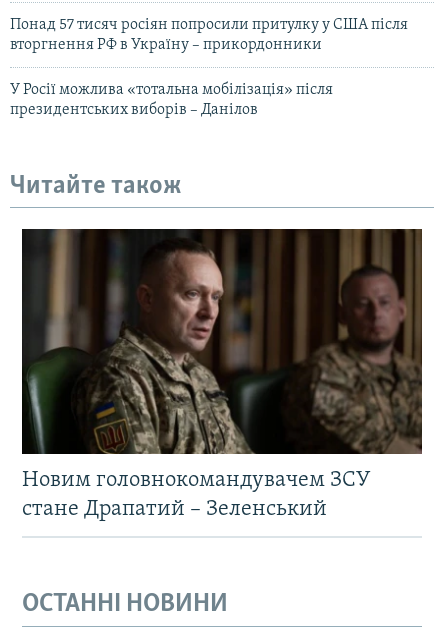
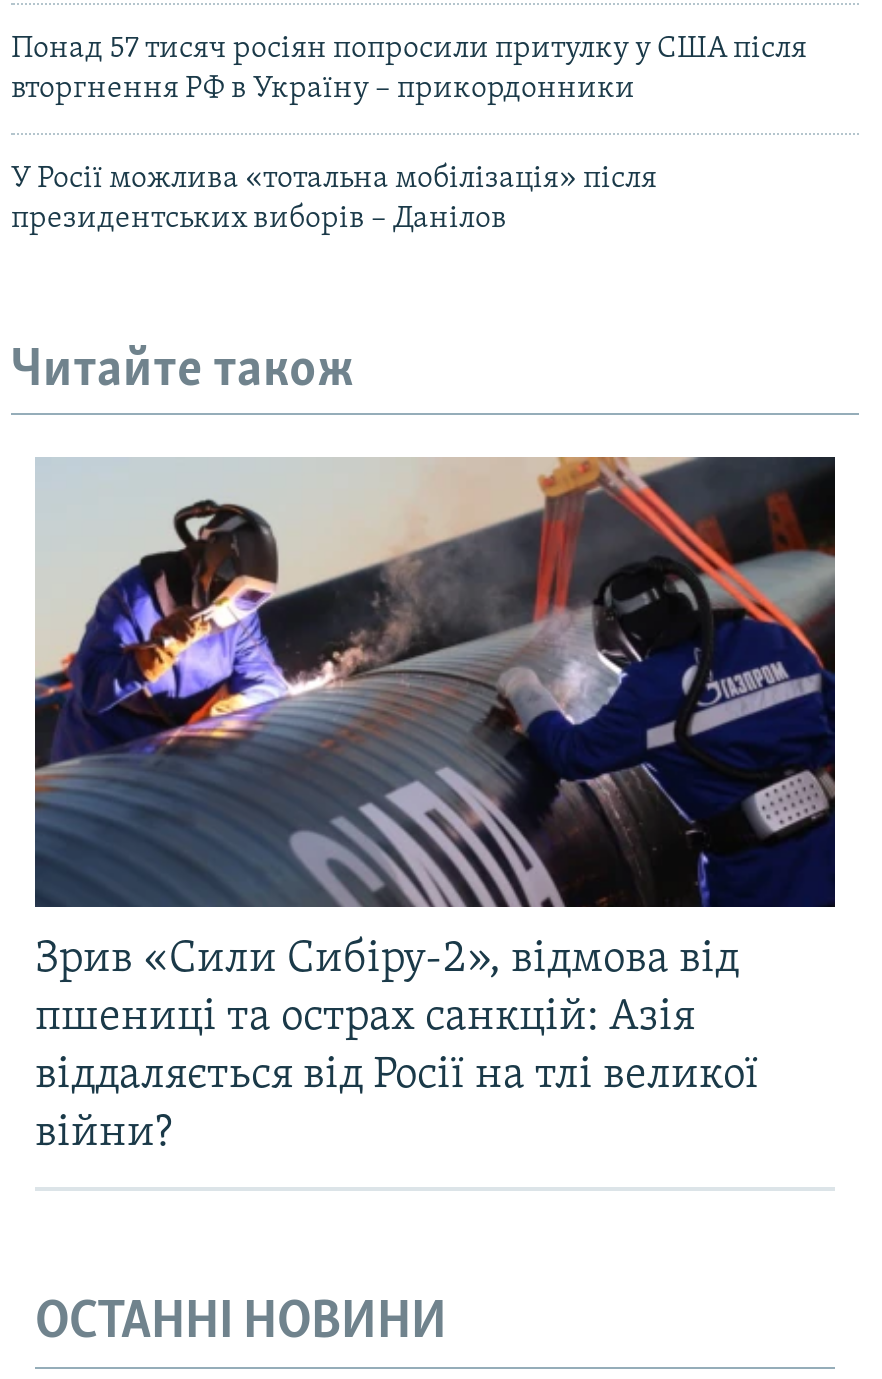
- [image]
- Новим головнокомандувачем ЗСУ
- стане Драпатий – Зеленський
+ [image]
+ Зрив «Сили Сибіру-2», відмова від
+ пшениці та острах санкцій: Азія
+ віддаляється від Росії на тлі великої
+ війни?
